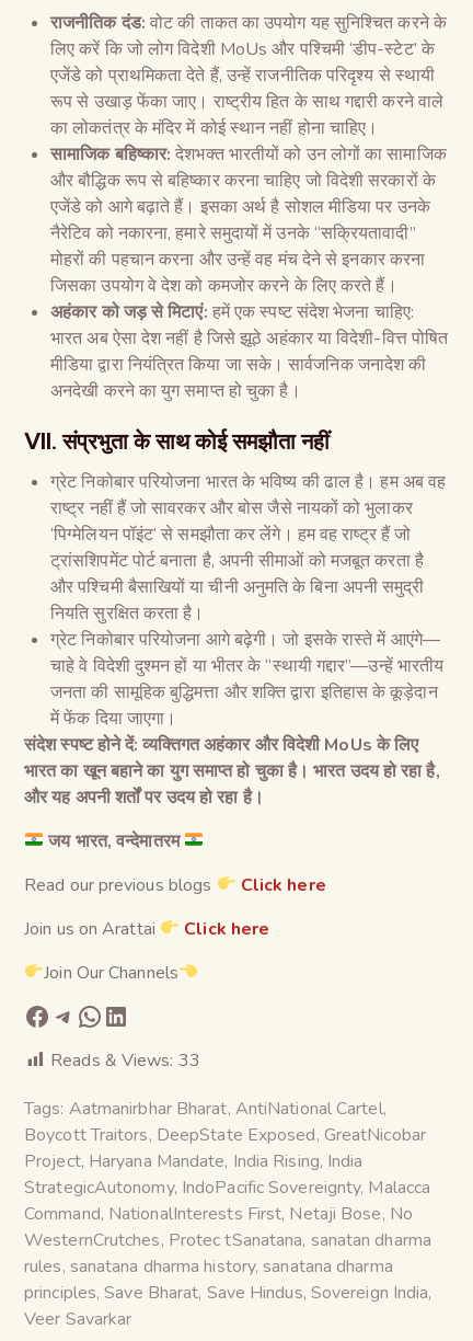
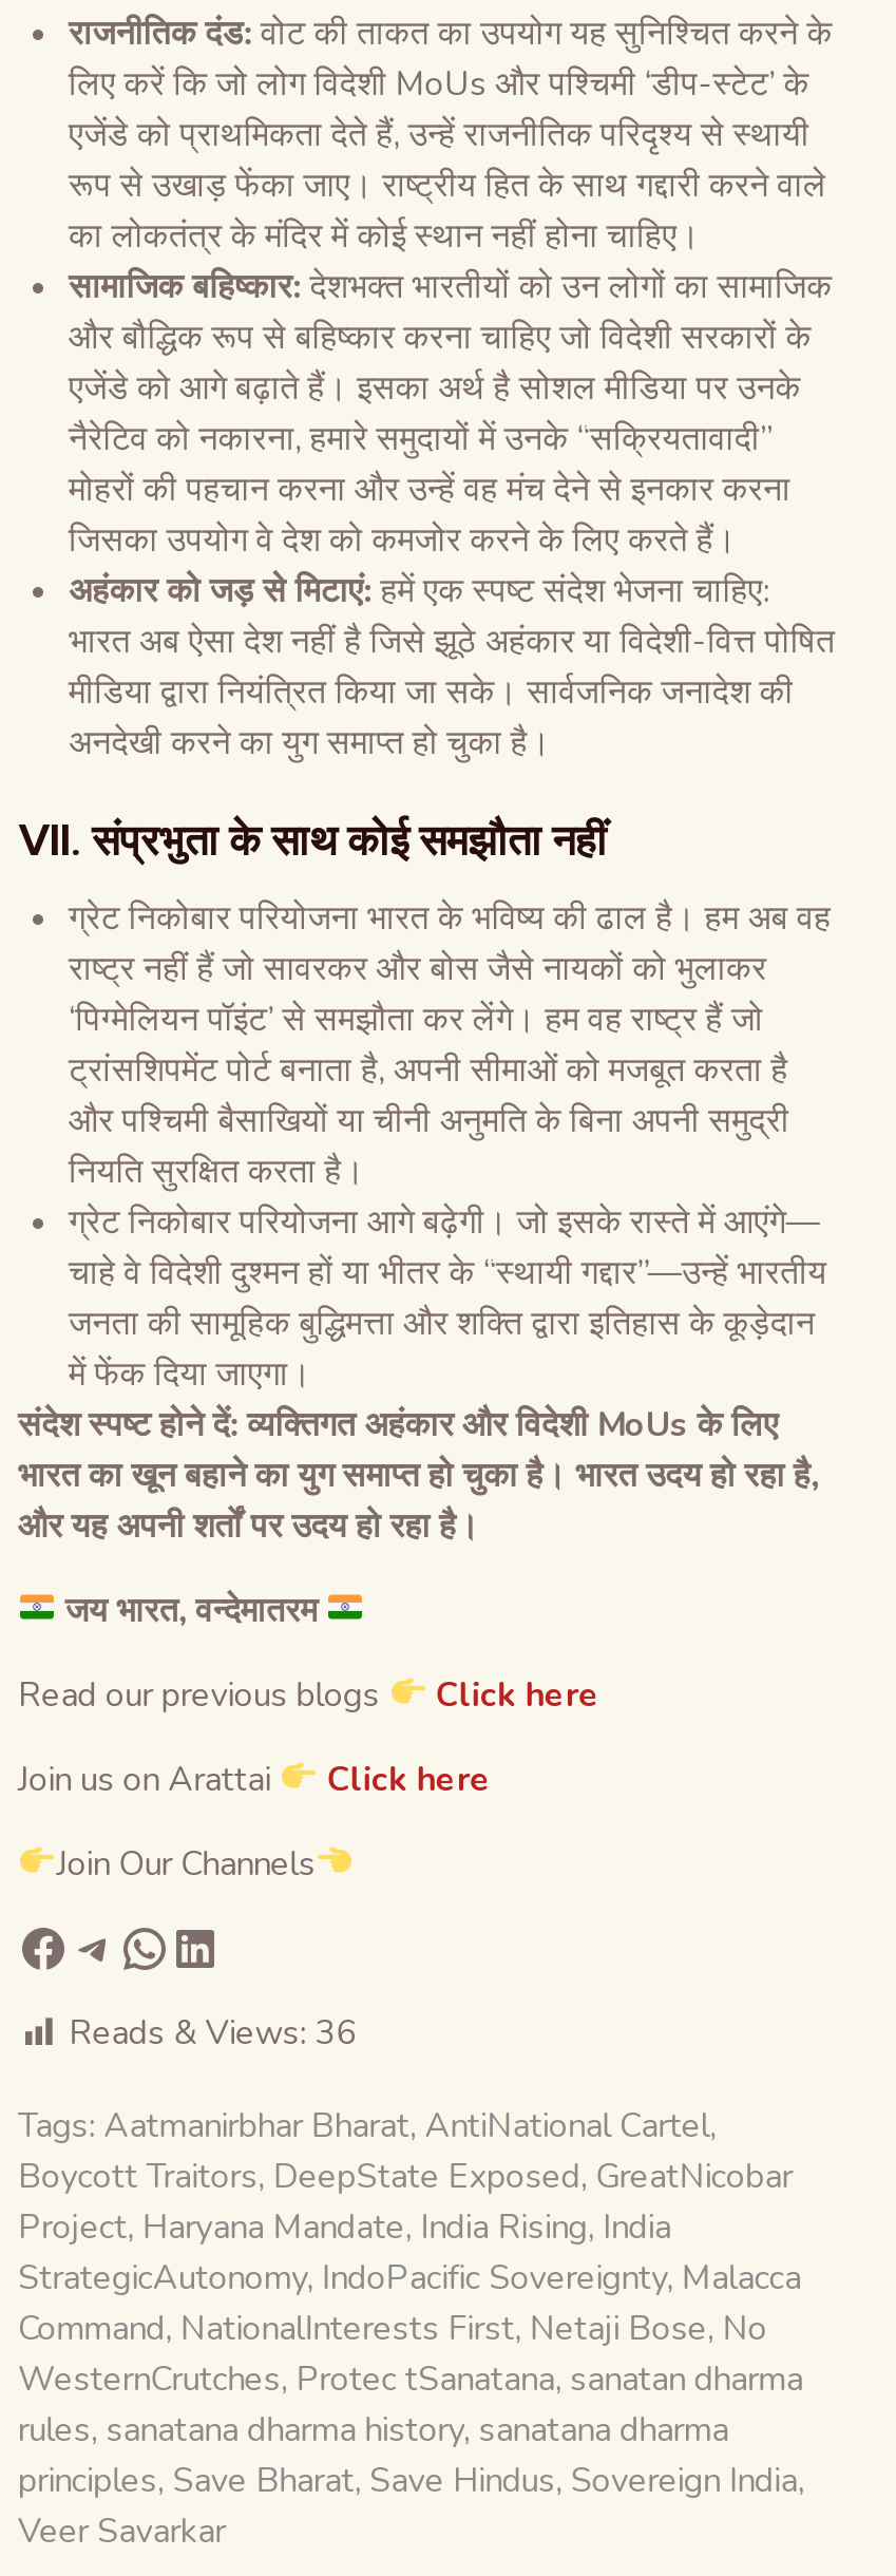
- Reads & Views: 33
+ Reads & Views: 36
